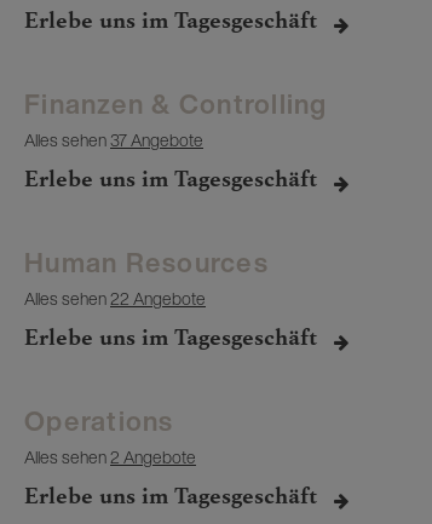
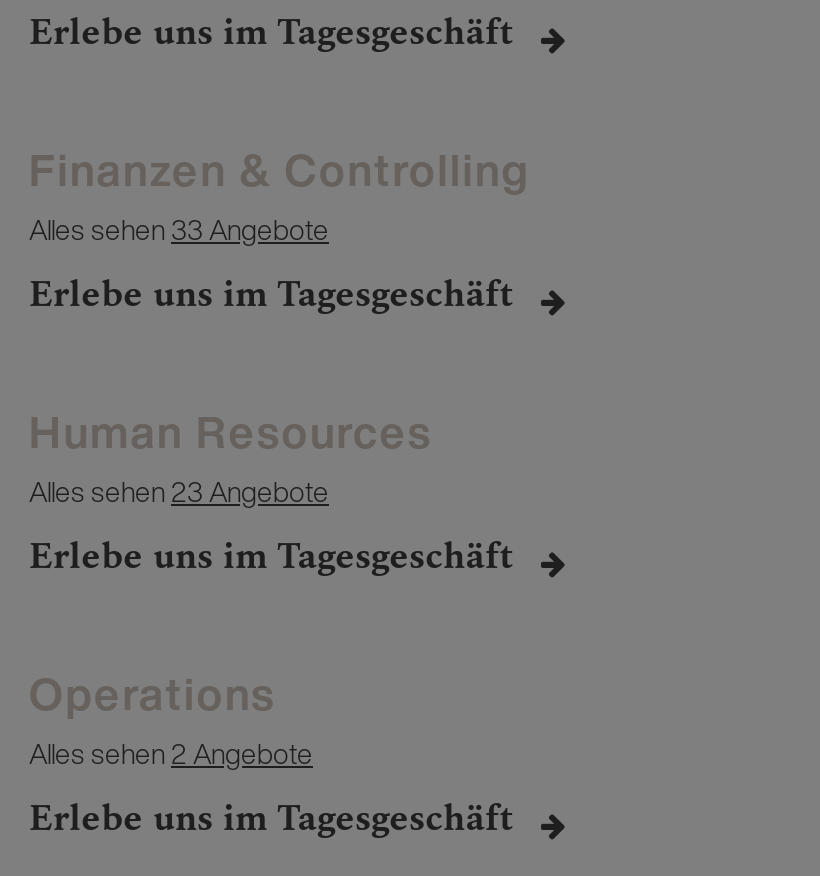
- Alles sehen 37 Angebote
+ Alles sehen 33 Angebote

- Alles sehen 22 Angebote
+ Alles sehen 23 Angebote
